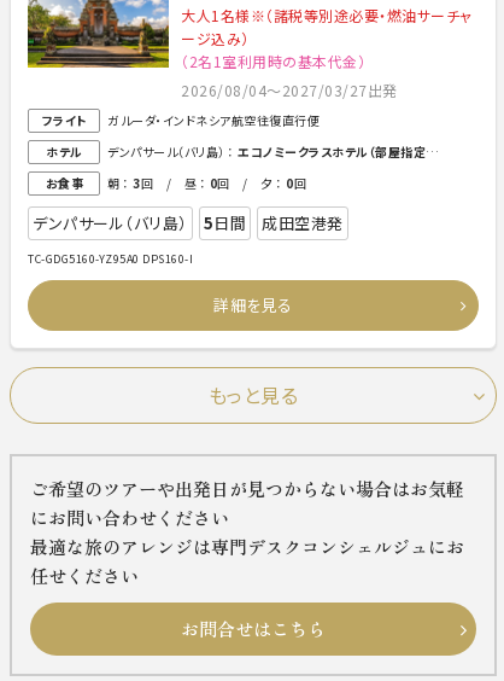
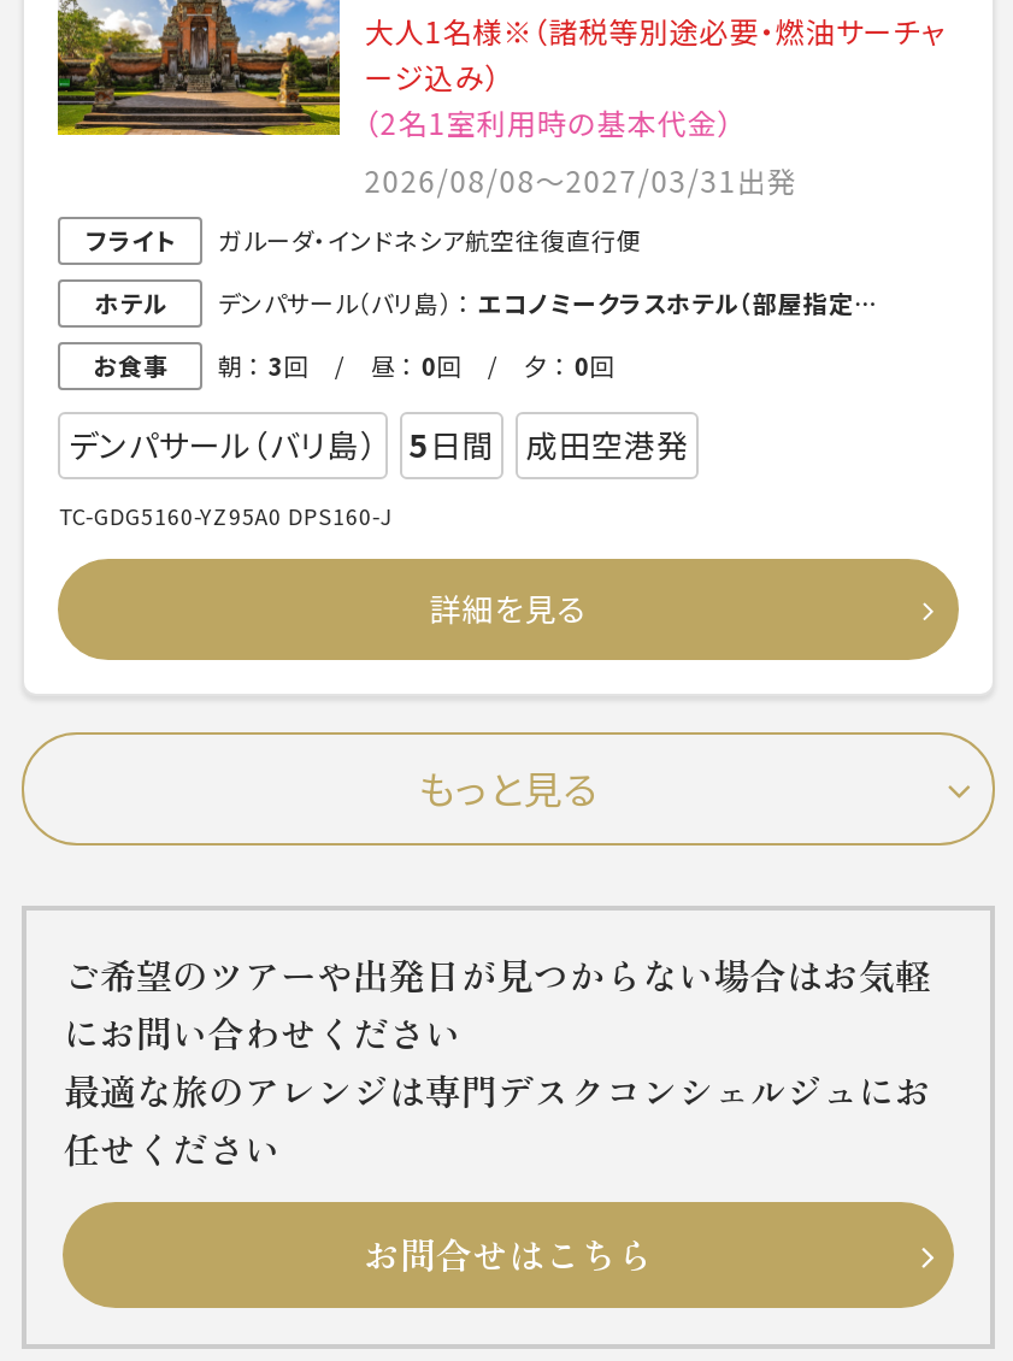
- 2026/08/04～2027/03/27出発
+ 2026/08/08～2027/03/31出発

- TC-GDG5160-YZ95A0 DPS160-I
+ TC-GDG5160-YZ95A0 DPS160-J
